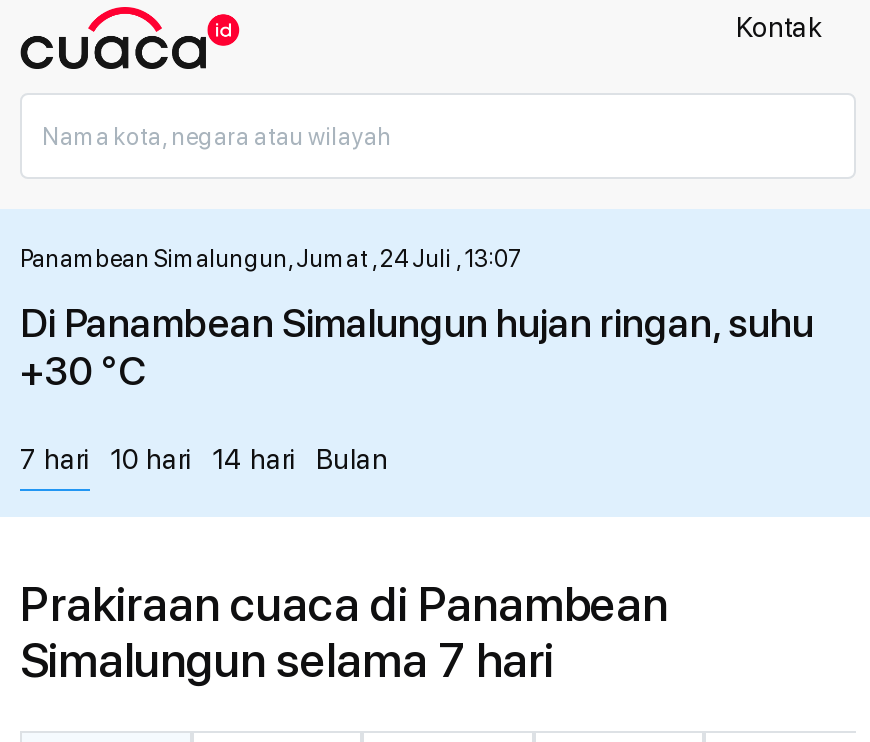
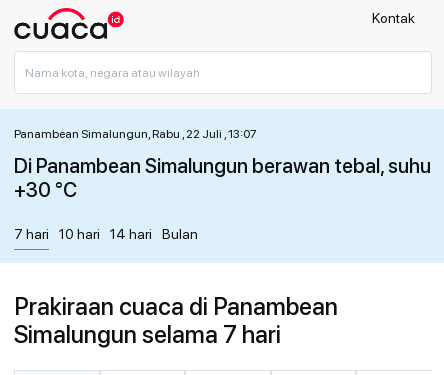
- Panambean Simalungun, Jumat , 24 Juli , 13:07
+ Panambean Simalungun, Rabu , 22 Juli , 13:07

- Di Panambean Simalungun hujan ringan, suhu
+ Di Panambean Simalungun berawan tebal, suhu
